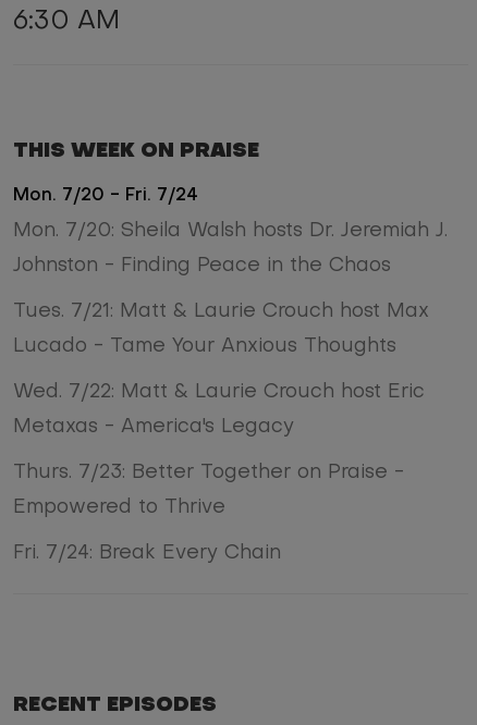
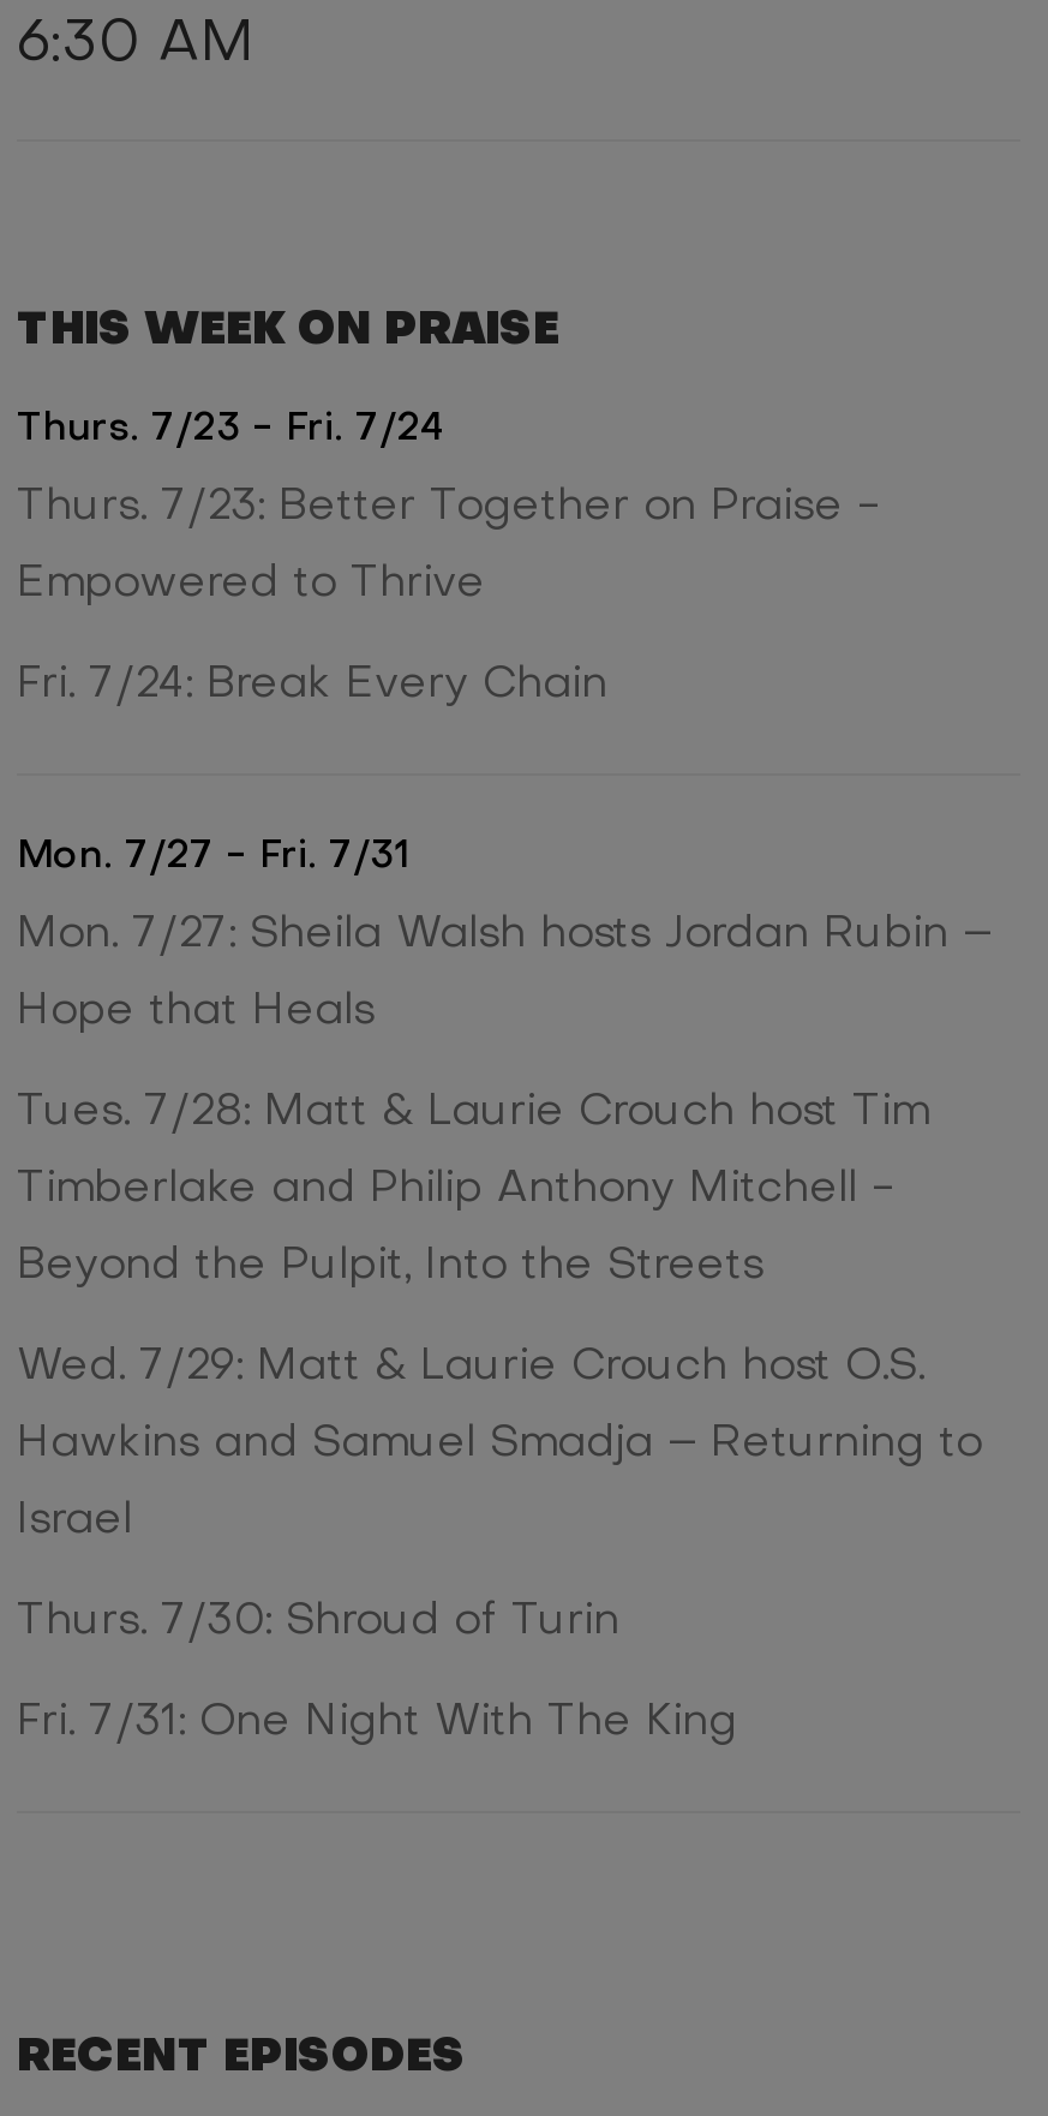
- Mon. 7/20 - Fri. 7/24
- Mon. 7/20: Sheila Walsh hosts Dr. Jeremiah J.
- Johnston - Finding Peace in the Chaos
- Tues. 7/21: Matt & Laurie Crouch host Max
- Lucado - Tame Your Anxious Thoughts
- Wed. 7/22: Matt & Laurie Crouch host Eric
- Metaxas - America's Legacy
+ Thurs. 7/23 - Fri. 7/24

moved up: Thurs. 7/23: Better Together on Praise - | Empowered to Thrive | Fri. 7/24: Break Every Chain

+ Mon. 7/27 - Fri. 7/31
+ Mon. 7/27: Sheila Walsh hosts Jordan Rubin –
+ Hope that Heals
+ Tues. 7/28: Matt & Laurie Crouch host Tim
+ Timberlake and Philip Anthony Mitchell -
+ Beyond the Pulpit, Into the Streets
+ Wed. 7/29: Matt & Laurie Crouch host O.S.
+ Hawkins and Samuel Smadja – Returning to
+ Israel
+ Thurs. 7/30: Shroud of Turin
+ Fri. 7/31: One Night With The King
